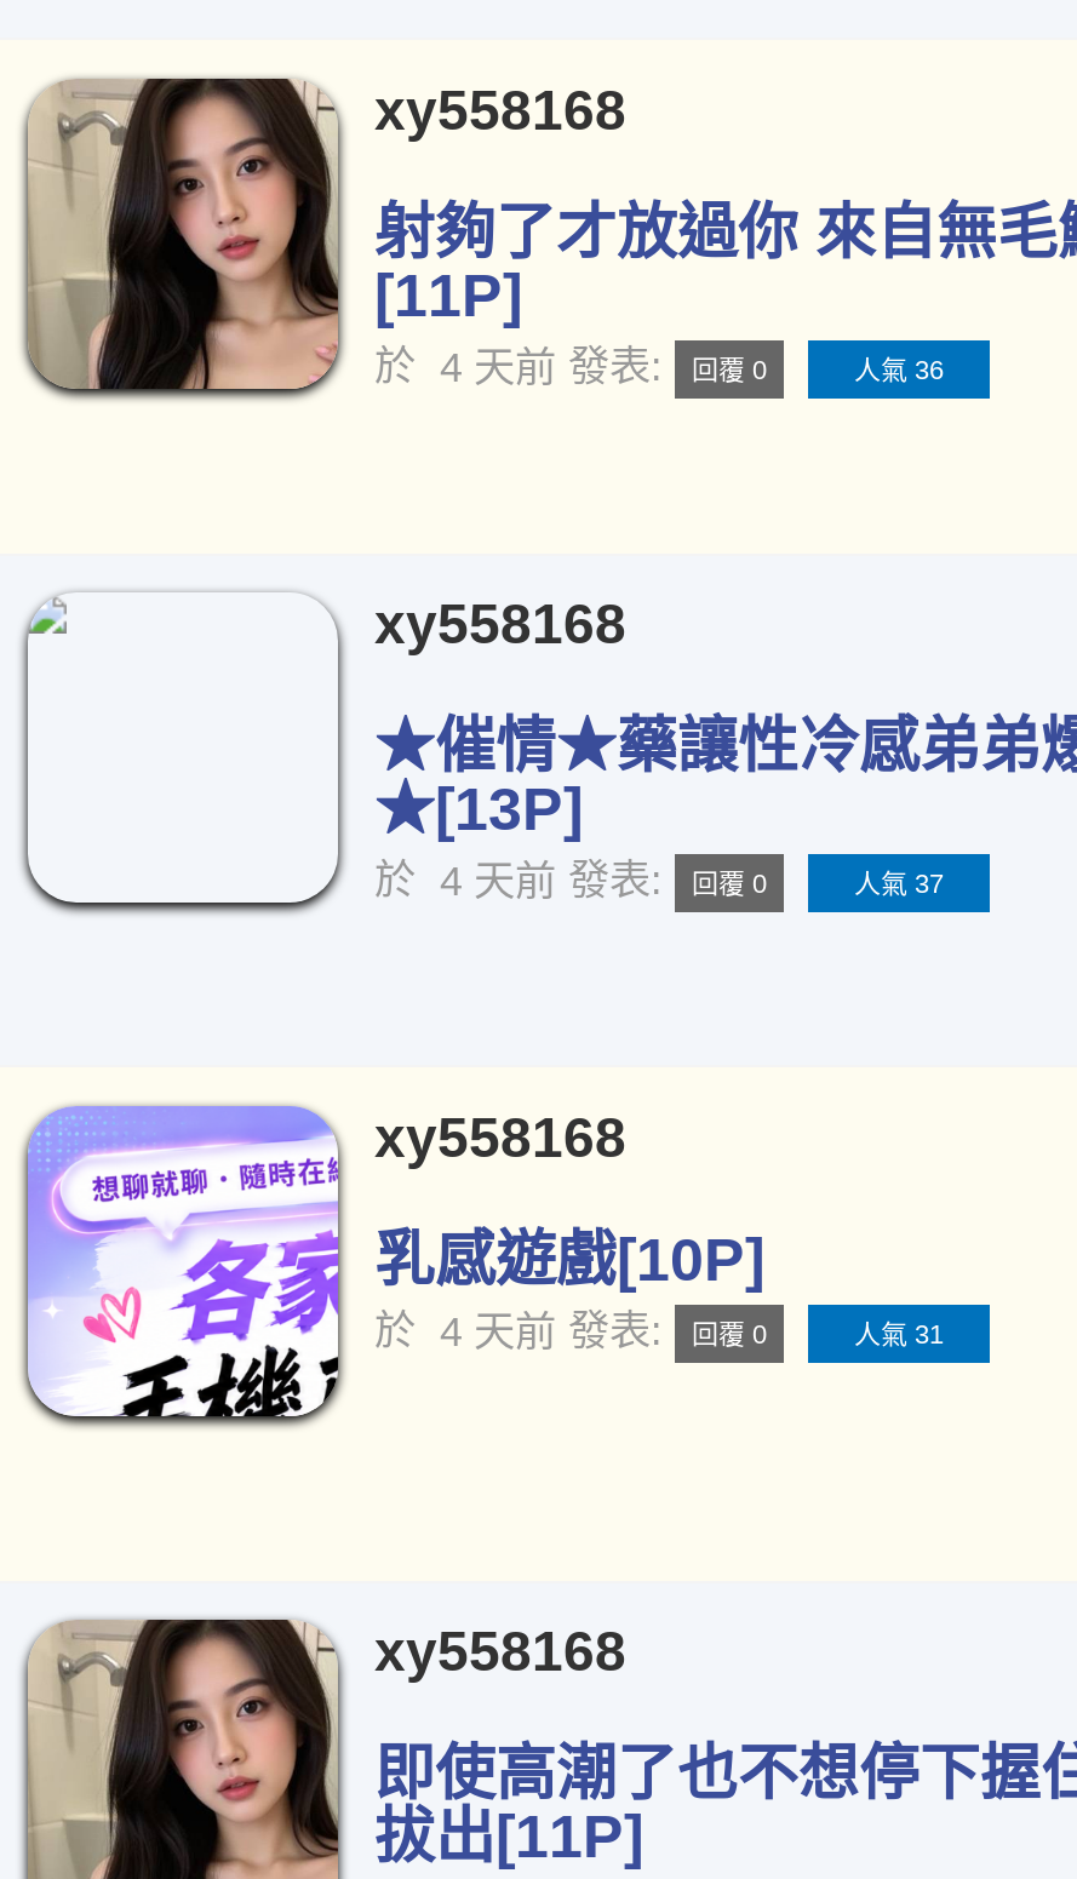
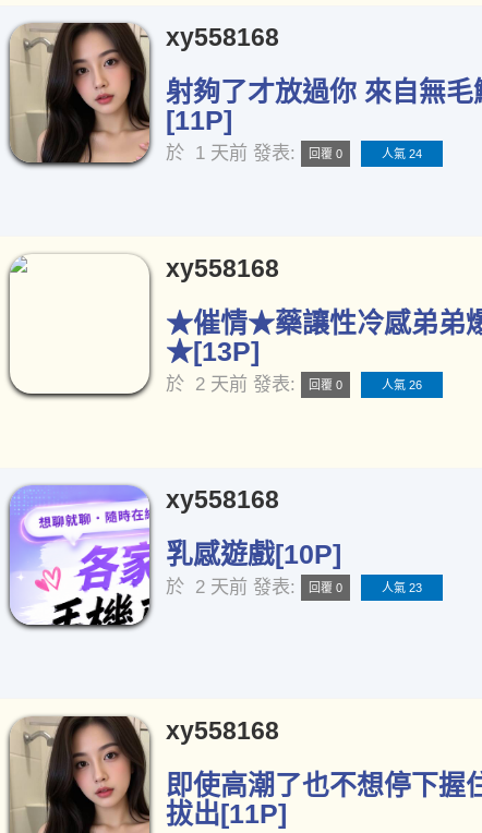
- 於4 天前發表: 回覆 0
+ 於1 天前發表: 回覆 0

- 人氣 36
+ 人氣 24

- 於4 天前發表: 回覆 0
+ 於2 天前發表: 回覆 0

- 人氣 37
+ 人氣 26

- 於4 天前發表: 回覆 0
+ 於2 天前發表: 回覆 0

- 人氣 31
+ 人氣 23
